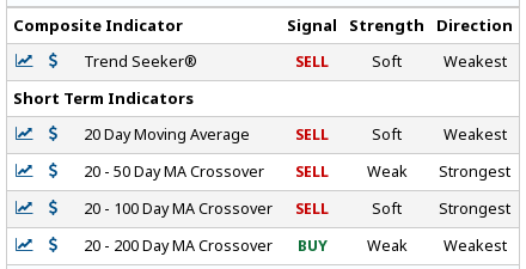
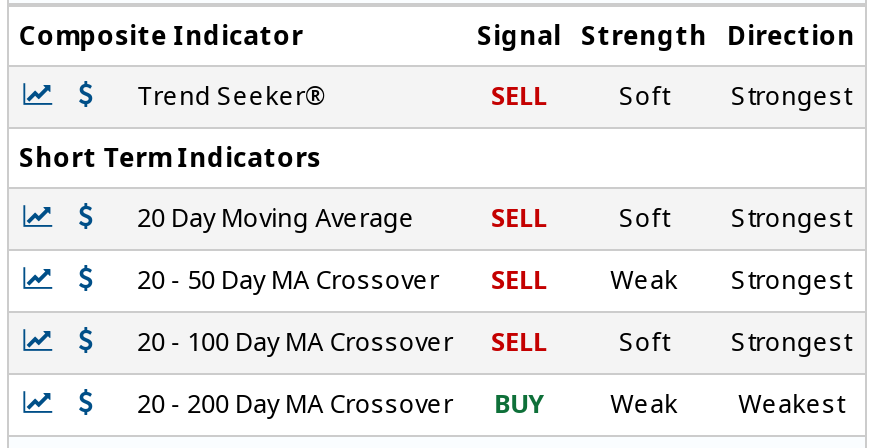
- Weakest
+ Strongest

- Weakest
+ Strongest
